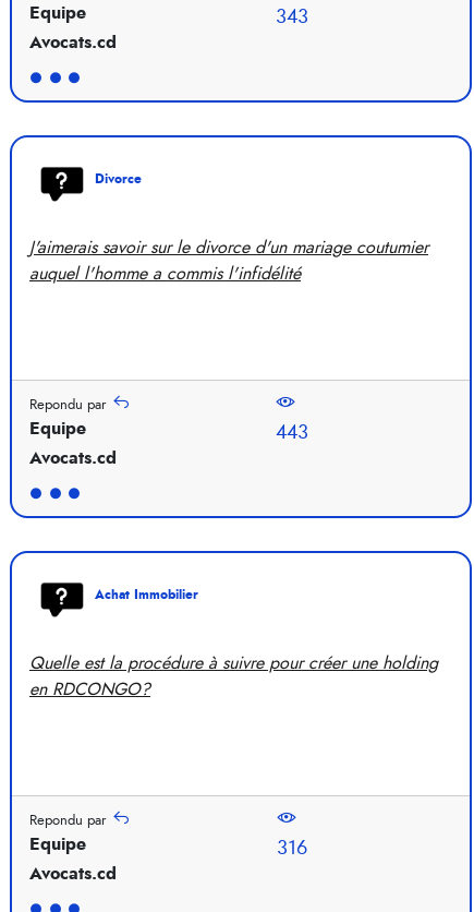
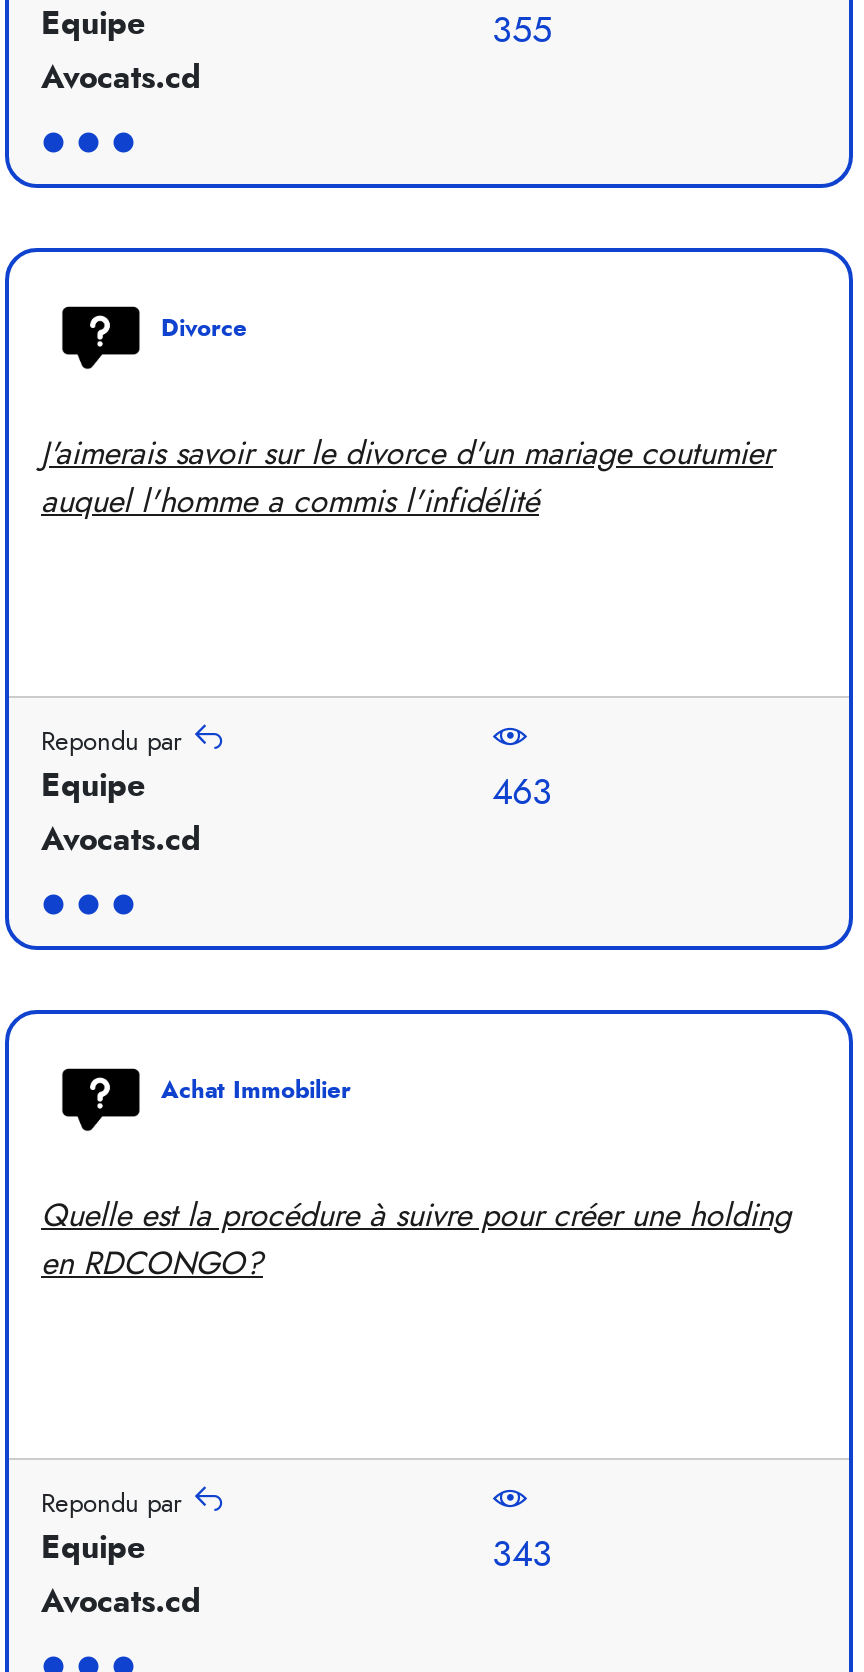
- 343
+ 355

- 443
+ 463

- 316
+ 343
